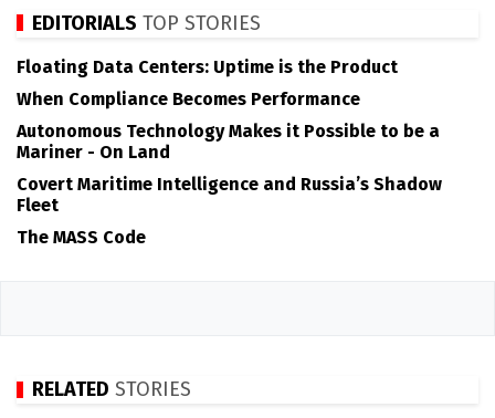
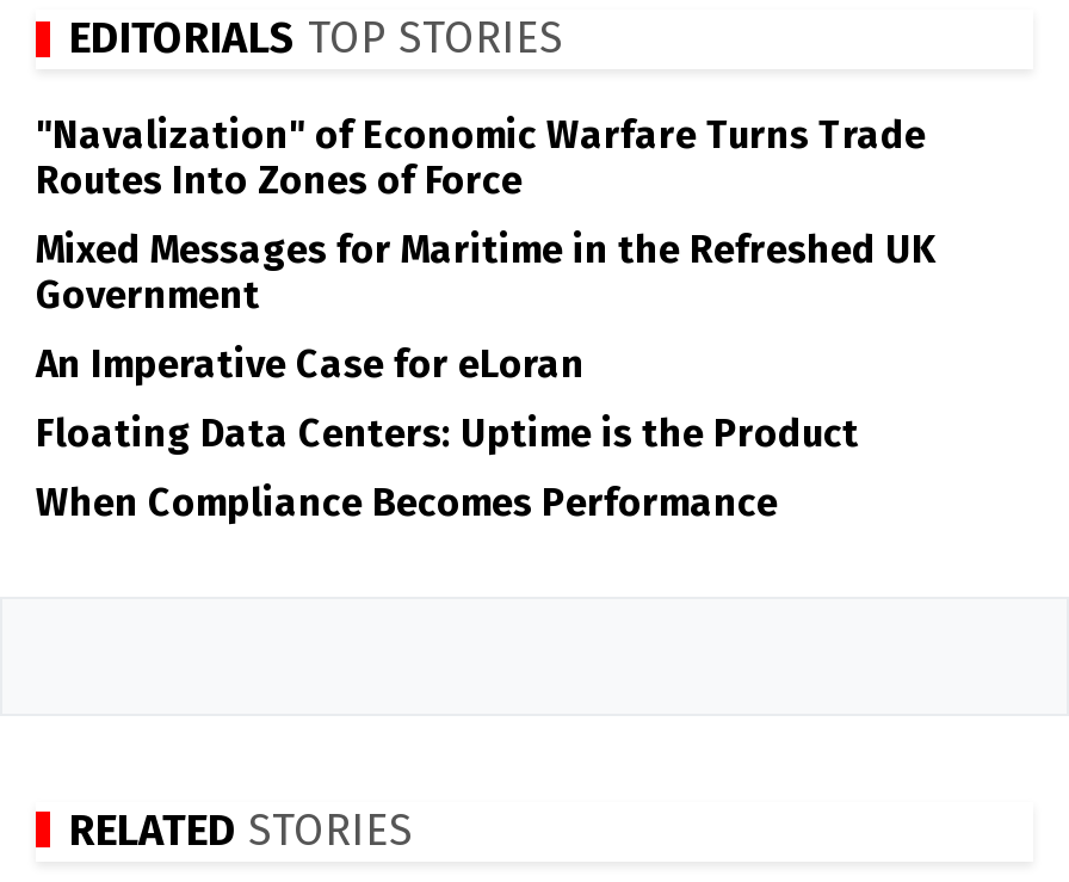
+ "Navalization" of Economic Warfare Turns Trade
+ Routes Into Zones of Force
+ Mixed Messages for Maritime in the Refreshed UK
+ Government
+ An Imperative Case for eLoran

moved down: Floating Data Centers: Uptime is the Product | When Compliance Becomes Performance

- Autonomous Technology Makes it Possible to be a
- Mariner - On Land
- Covert Maritime Intelligence and Russia’s Shadow
- Fleet
- The MASS Code
